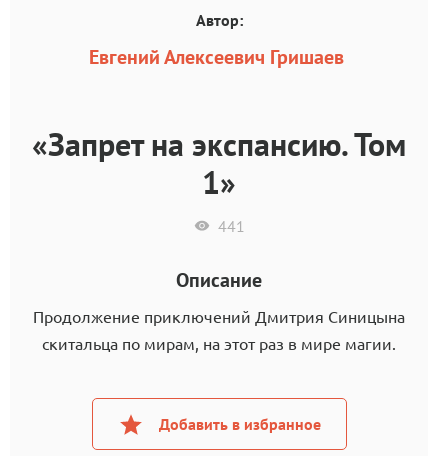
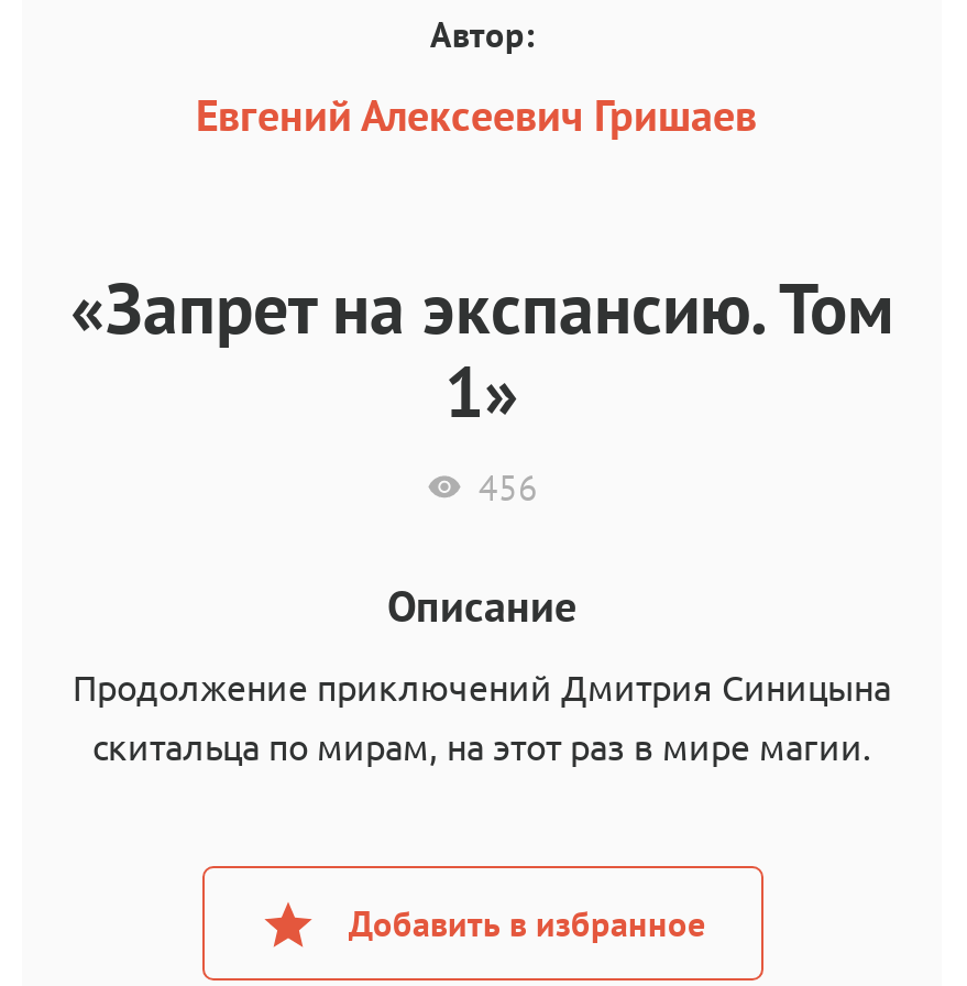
- 441
+ 456
